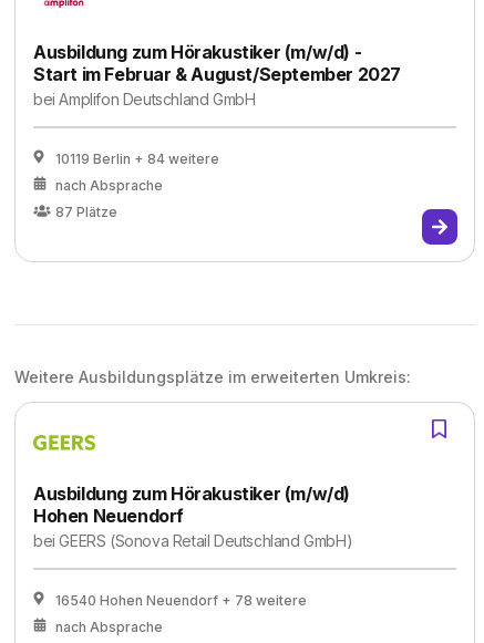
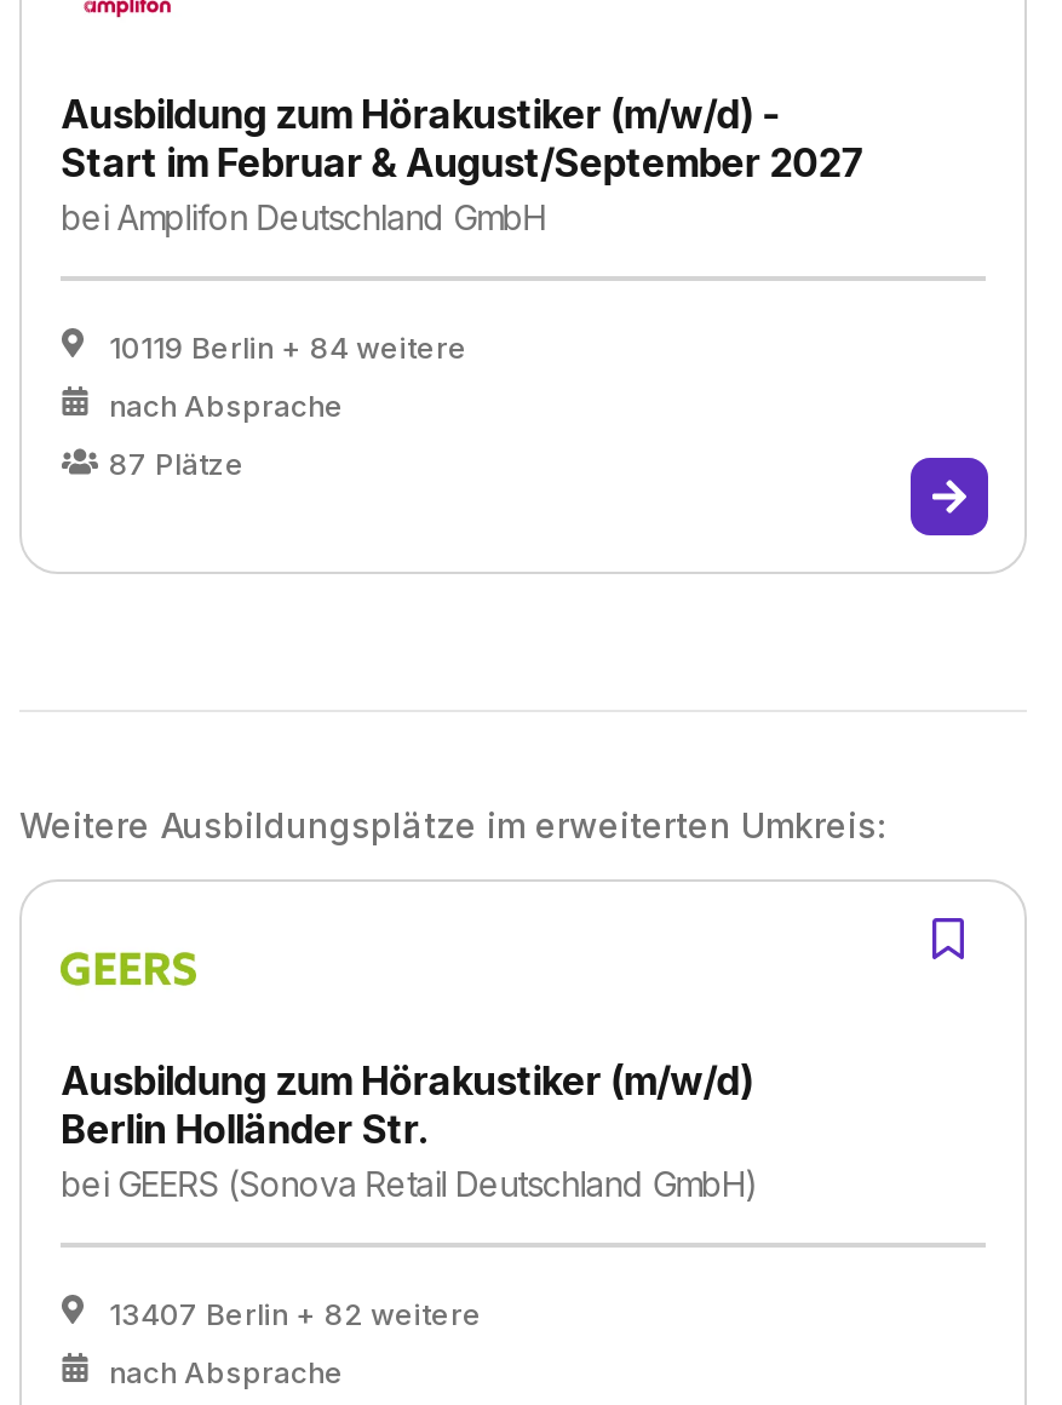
- Hohen Neuendorf
+ Berlin Holländer Str.

- 16540 Hohen Neuendorf + 78 weitere
+ 13407 Berlin + 82 weitere
